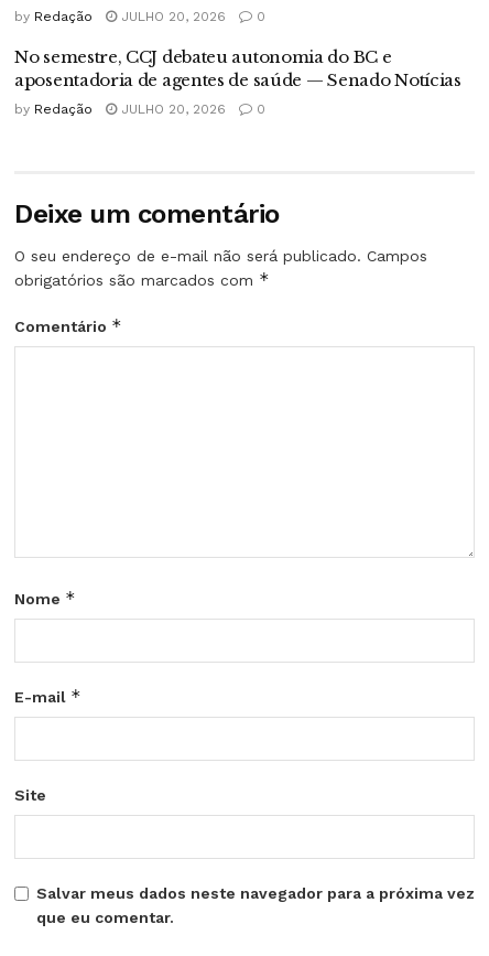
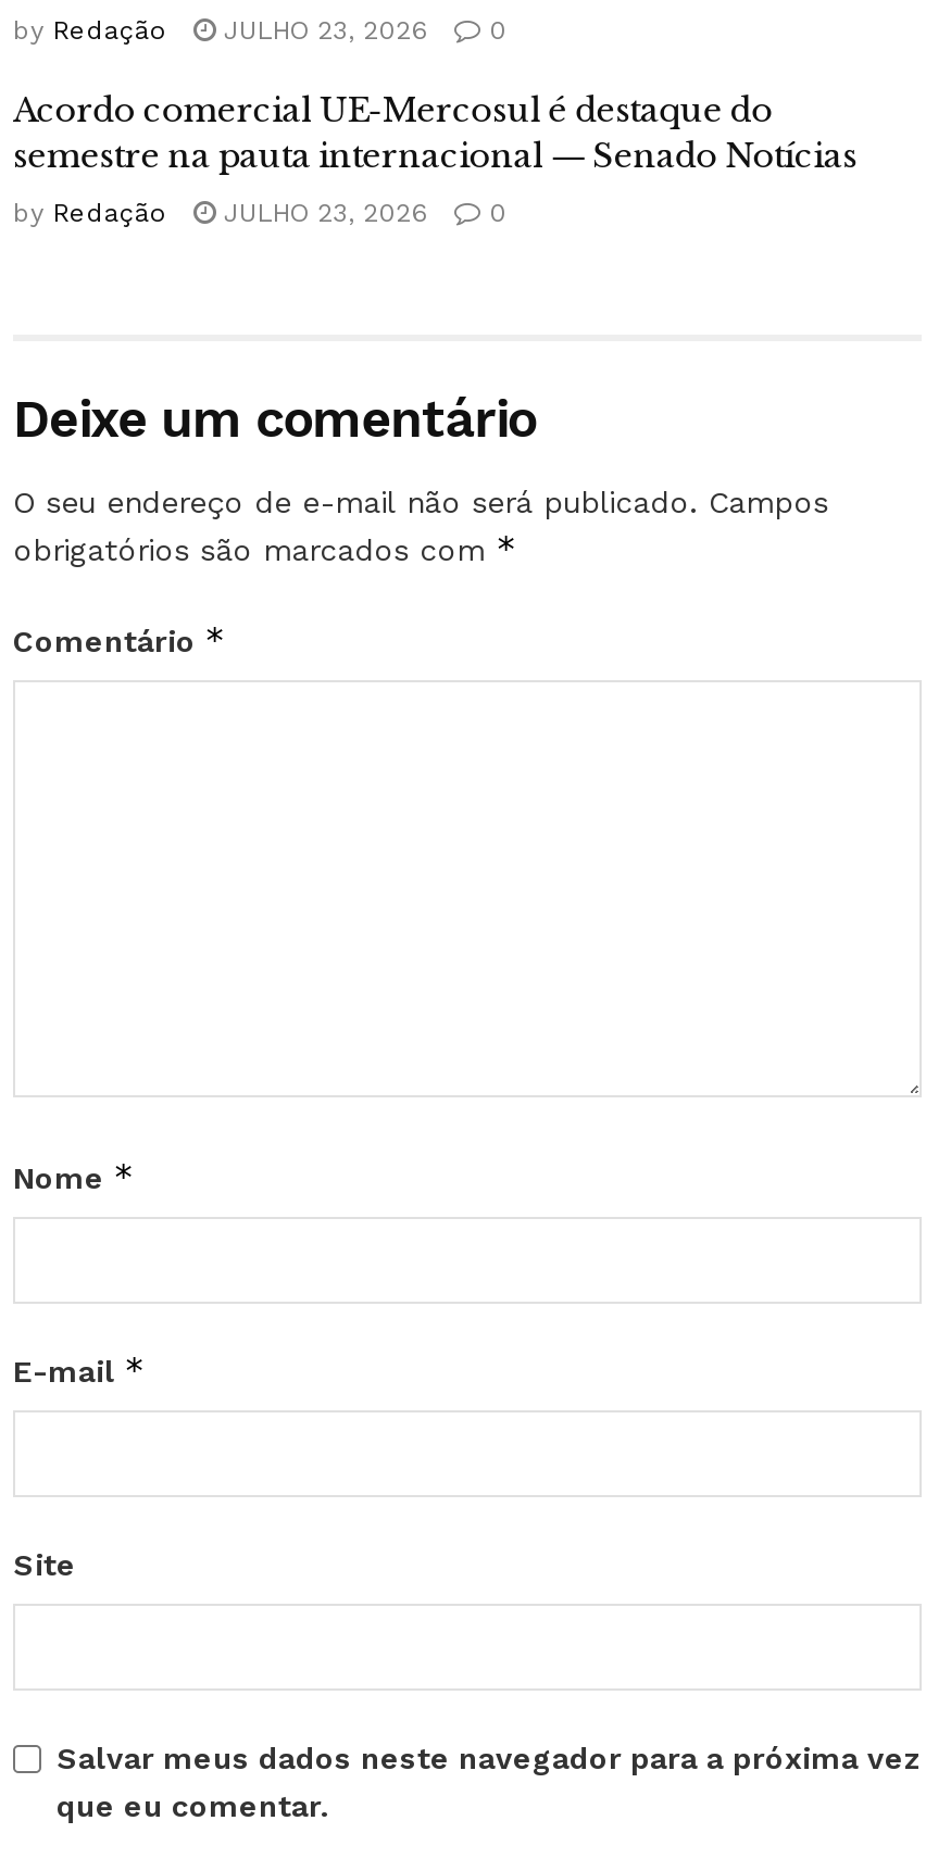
- by Redação JULHO 20, 2026 0
+ by Redação JULHO 23, 2026 0

- No semestre, CCJ debateu autonomia do BC e
- aposentadoria de agentes de saúde — Senado Notícias
+ Acordo comercial UE-Mercosul é destaque do
+ semestre na pauta internacional — Senado Notícias

- by Redação JULHO 20, 2026 0
+ by Redação JULHO 23, 2026 0
